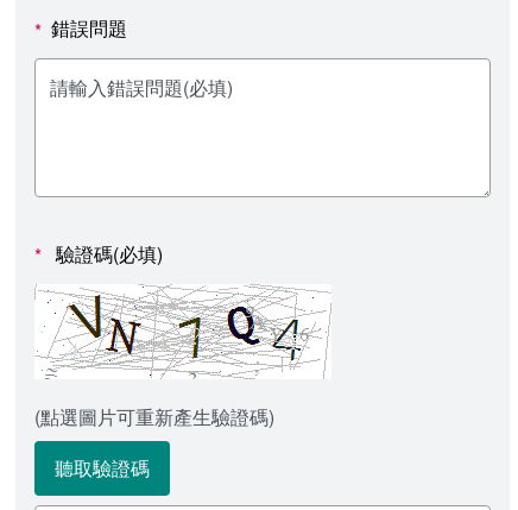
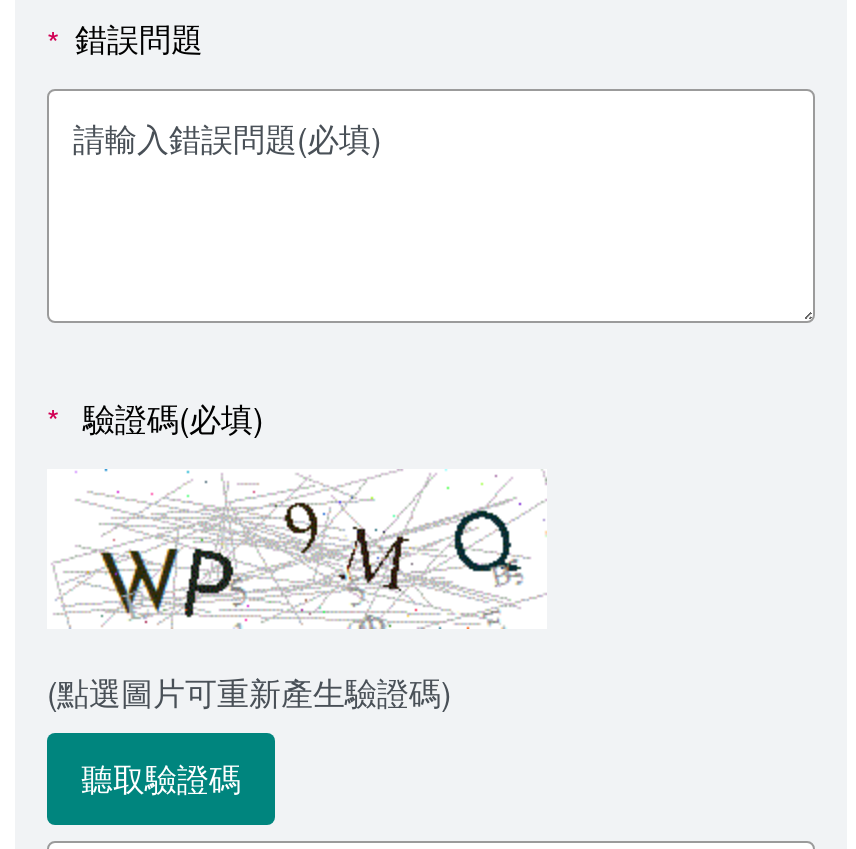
- [image]
+ [image]
